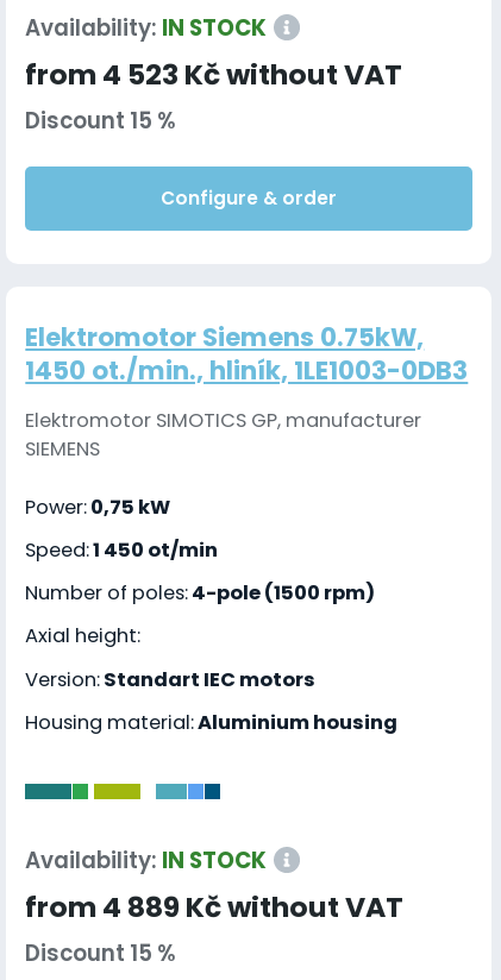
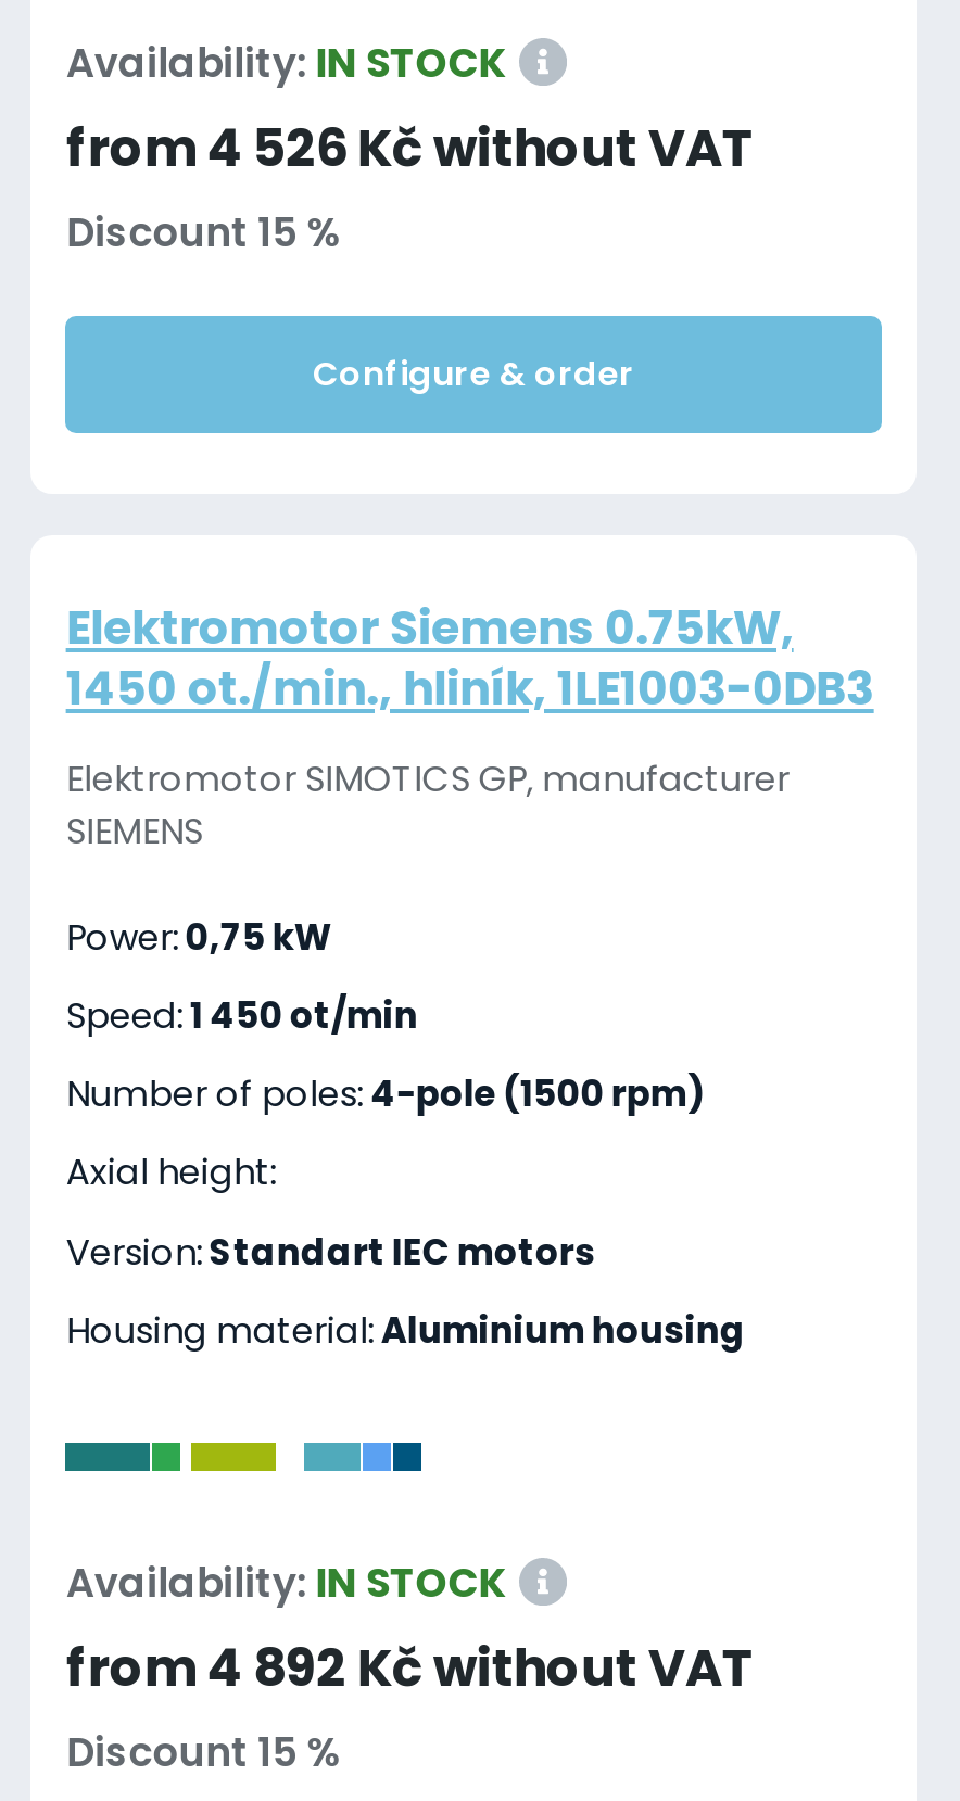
- from 4 523 Kč without VAT
+ from 4 526 Kč without VAT

- from 4 889 Kč without VAT
+ from 4 892 Kč without VAT
